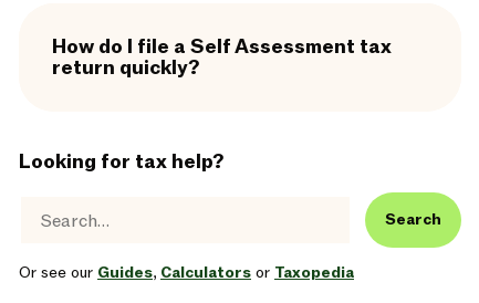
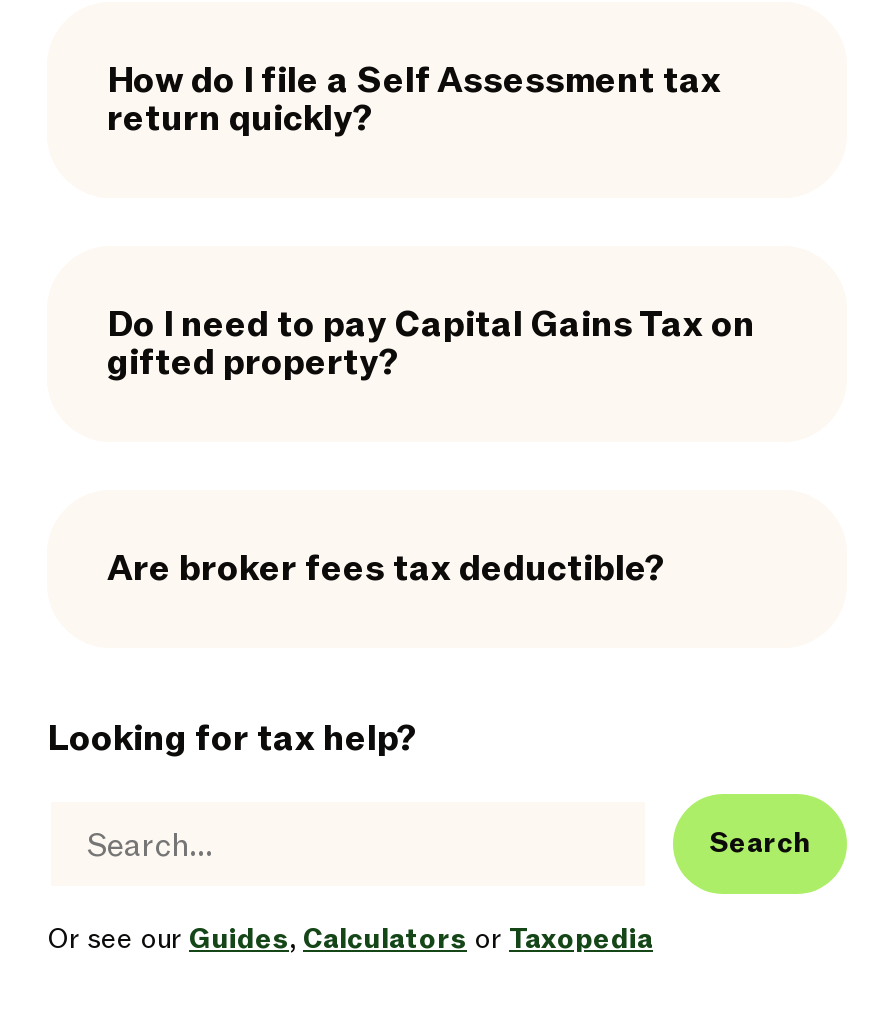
+ Do I need to pay Capital Gains Tax on
+ gifted property?

+ Are broker fees tax deductible?
